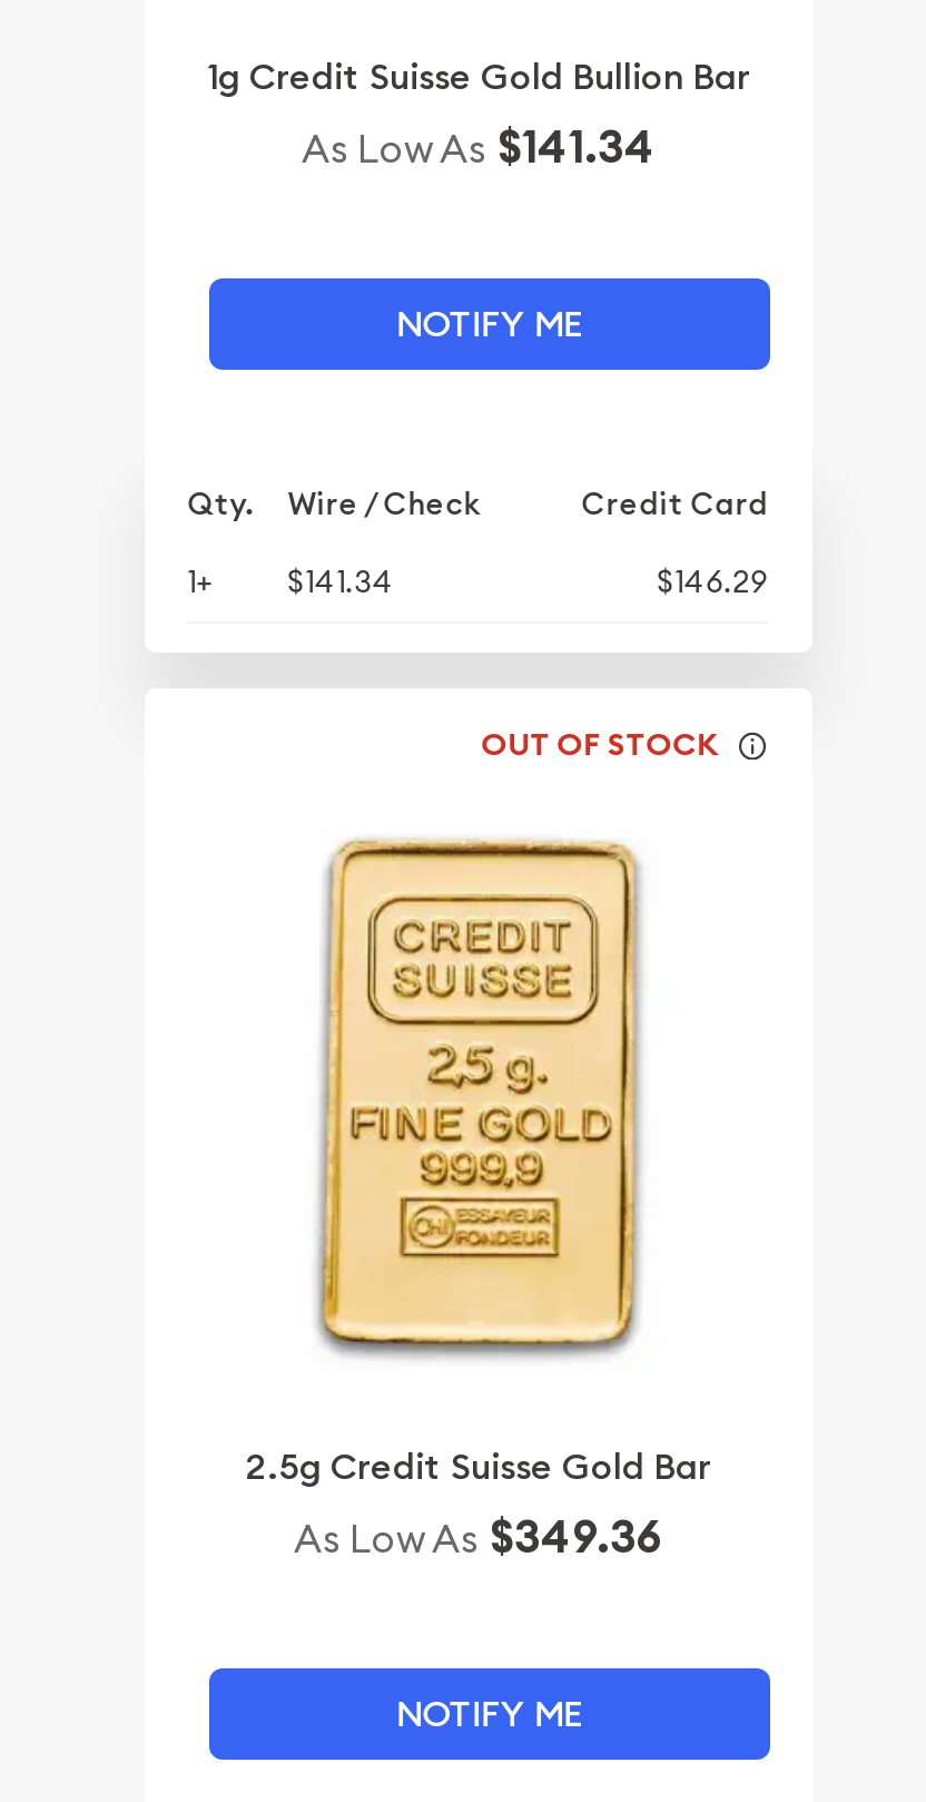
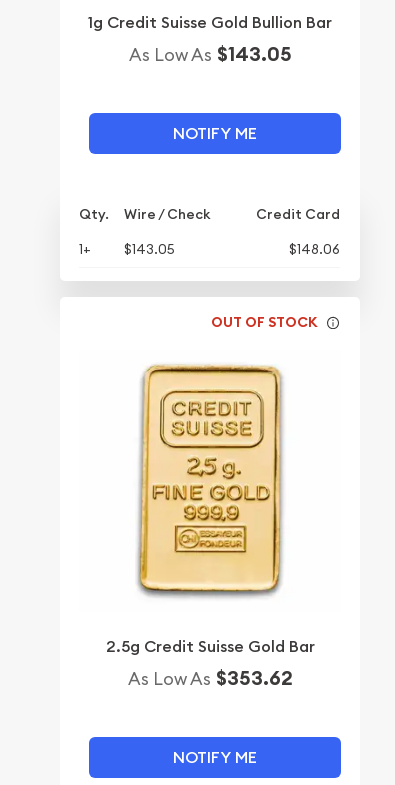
- As Low As $141.34
+ As Low As $143.05

- 1+ $141.34
+ 1+ $143.05

- $146.29
+ $148.06

- As Low As $349.36
+ As Low As $353.62
